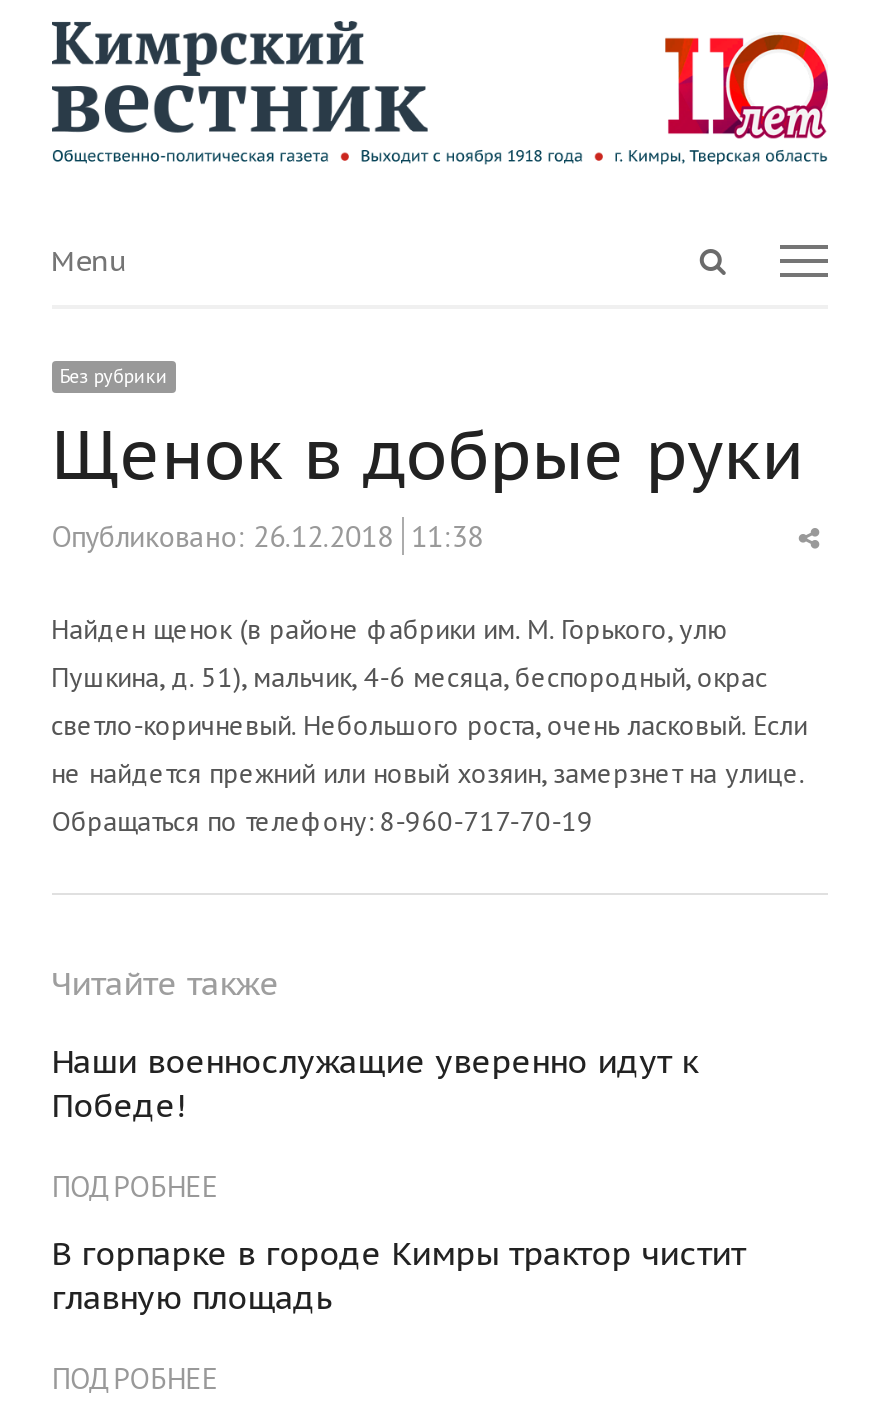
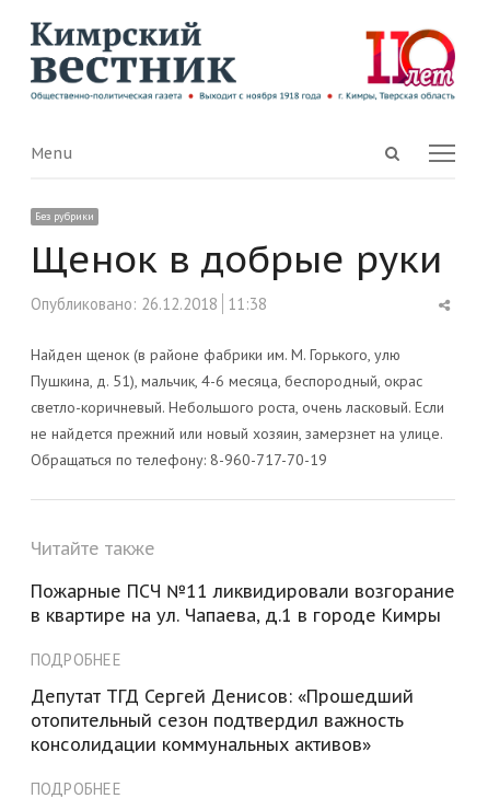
- Наши военнослужащие уверенно идут к
- Победе!
+ Пожарные ПСЧ №11 ликвидировали возгорание
+ в квартире на ул. Чапаева, д.1 в городе Кимры

- В горпарке в городе Кимры трактор чистит
- главную площадь
+ Депутат ТГД Сергей Денисов: «Прошедший
+ отопительный сезон подтвердил важность
+ консолидации коммунальных активов»
